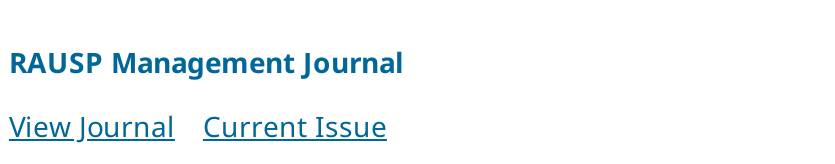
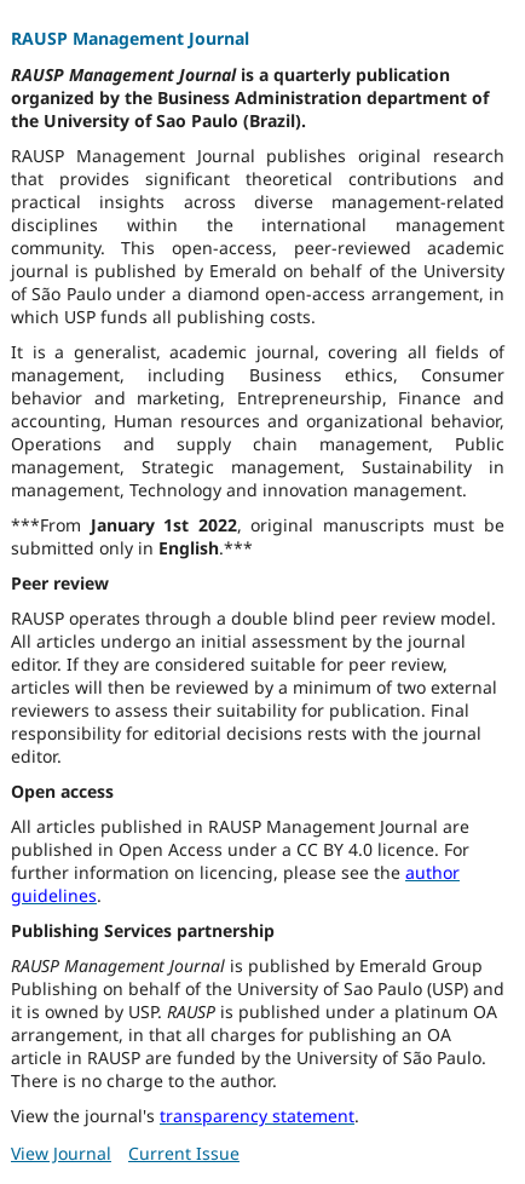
+ RAUSP Management Journal is a quarterly publication
+ organized by the Business Administration department of
+ the University of Sao Paulo (Brazil).
+ RAUSP Management Journal publishes original research
+ that provides significant theoretical contributions and
+ practical insights across diverse management-related
+ disciplines within the international management
+ community. This open-access, peer-reviewed academic
+ journal is published by Emerald on behalf of the University
+ of São Paulo under a diamond open-access arrangement, in
+ which USP funds all publishing costs.
+ It is a generalist, academic journal, covering all fields of
+ management, including Business ethics, Consumer
+ behavior and marketing, Entrepreneurship, Finance and
+ accounting, Human resources and organizational behavior,
+ Operations and supply chain management, Public
+ management, Strategic management, Sustainability in
+ management, Technology and innovation management.
+ ***From January 1st 2022, original manuscripts must be
+ submitted only in English.***
+ Peer review
+ RAUSP operates through a double blind peer review model.
+ All articles undergo an initial assessment by the journal
+ editor. If they are considered suitable for peer review,
+ articles will then be reviewed by a minimum of two external
+ reviewers to assess their suitability for publication. Final
+ responsibility for editorial decisions rests with the journal
+ editor.
+ Open access
+ All articles published in RAUSP Management Journal are
+ published in Open Access under a CC BY 4.0 licence. For
+ further information on licencing, please see the author
+ guidelines.
+ Publishing Services partnership
+ RAUSP Management Journal is published by Emerald Group
+ Publishing on behalf of the University of Sao Paulo (USP) and
+ it is owned by USP. RAUSP is published under a platinum OA
+ arrangement, in that all charges for publishing an OA
+ article in RAUSP are funded by the University of São Paulo.
+ There is no charge to the author.
+ View the journal's transparency statement.
